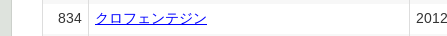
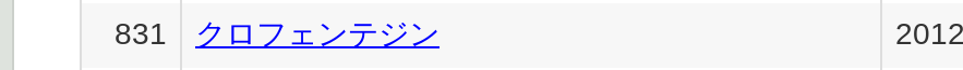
- 834 クロフェンテジン
+ 831 クロフェンテジン
